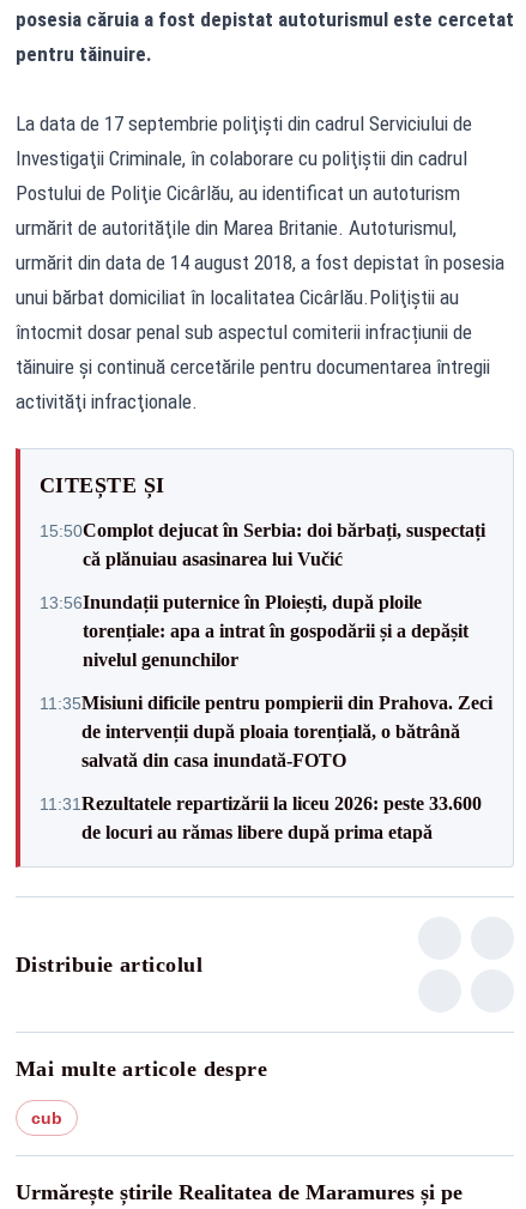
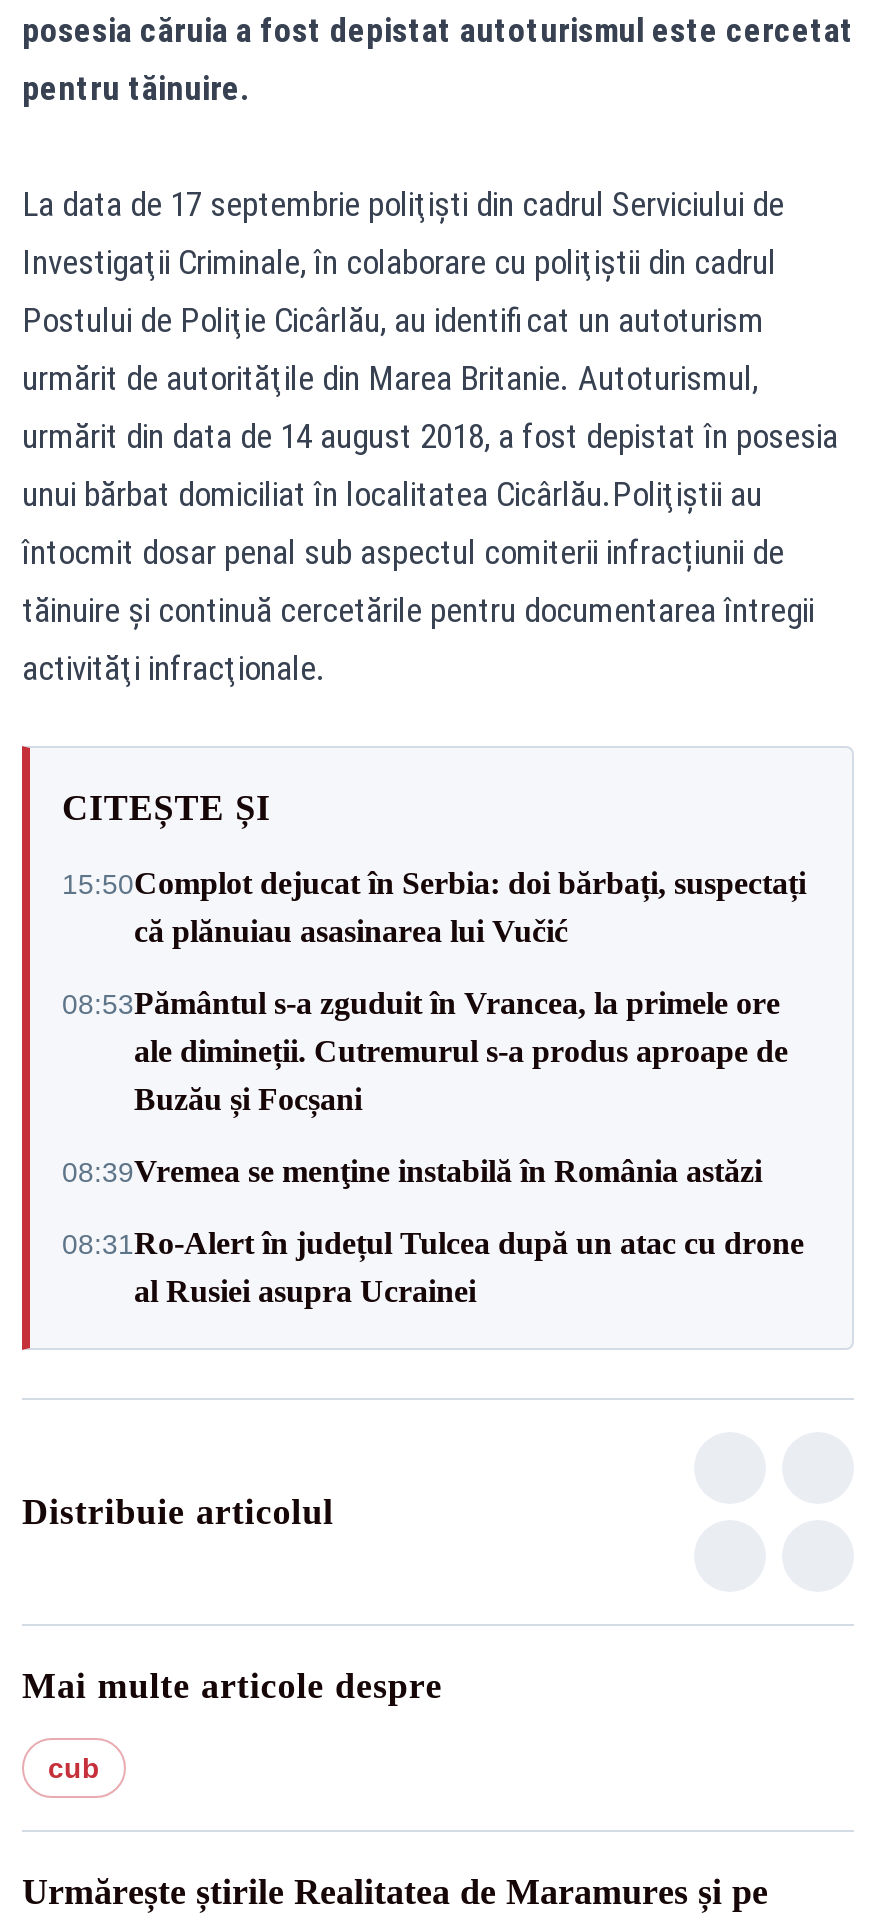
- 13:56Inundații puternice în Ploiești, după ploile
- torențiale: apa a intrat în gospodării și a depășit
- nivelul genunchilor
+ 08:53Pământul s-a zguduit în Vrancea, la primele ore
+ ale dimineții. Cutremurul s-a produs aproape de
+ Buzău și Focșani

- 11:35Misiuni dificile pentru pompierii din Prahova. Zeci
- de intervenții după ploaia torențială, o bătrână
- salvată din casa inundată-FOTO
+ 08:39Vremea se menţine instabilă în România astăzi

- 11:31 Rezultatele repartizării la liceu 2026: peste 33.600
- de locuri au rămas libere după prima etapă
+ 08:31 Ro-Alert în județul Tulcea după un atac cu drone
+ al Rusiei asupra Ucrainei
